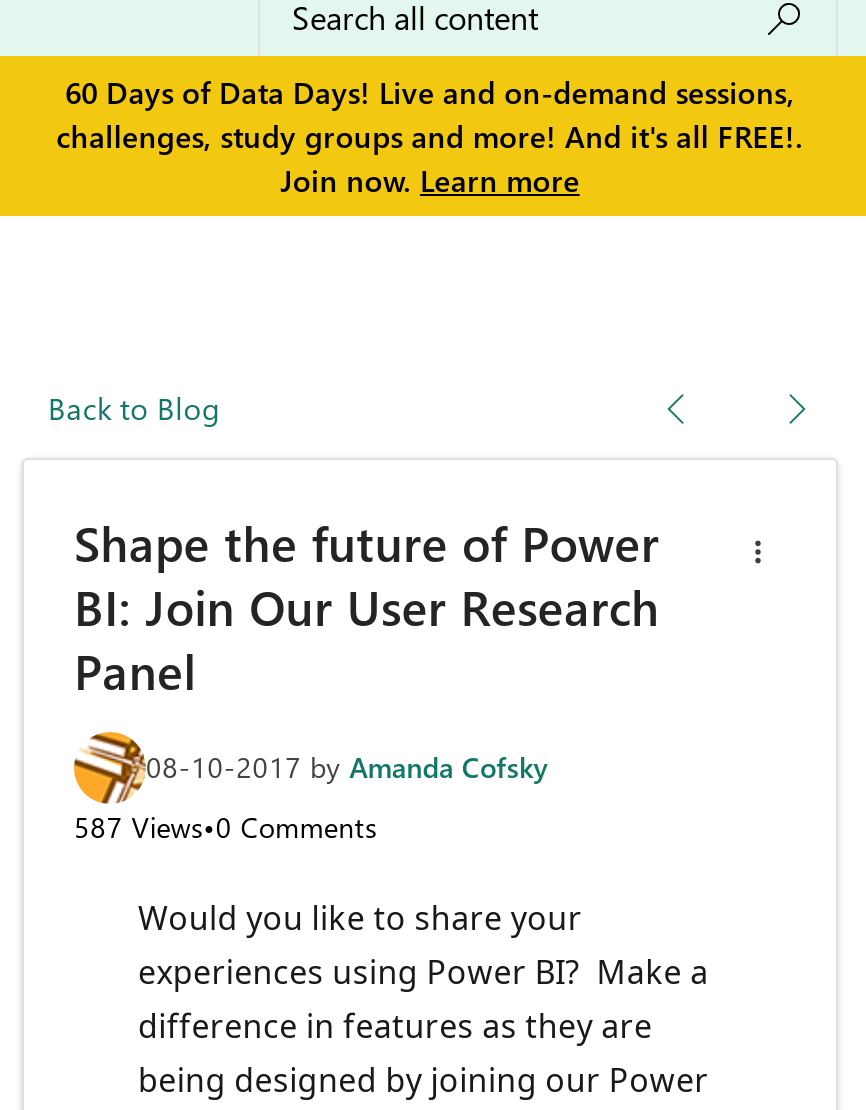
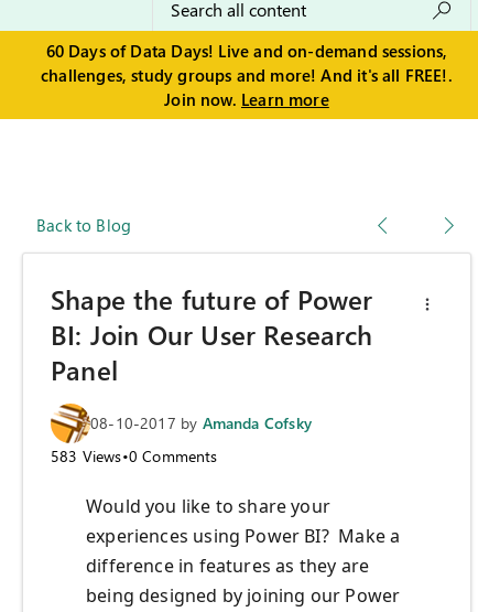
- 587 Views•0 Comments
+ 583 Views•0 Comments
